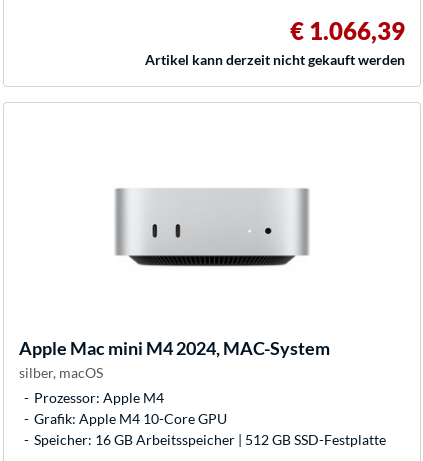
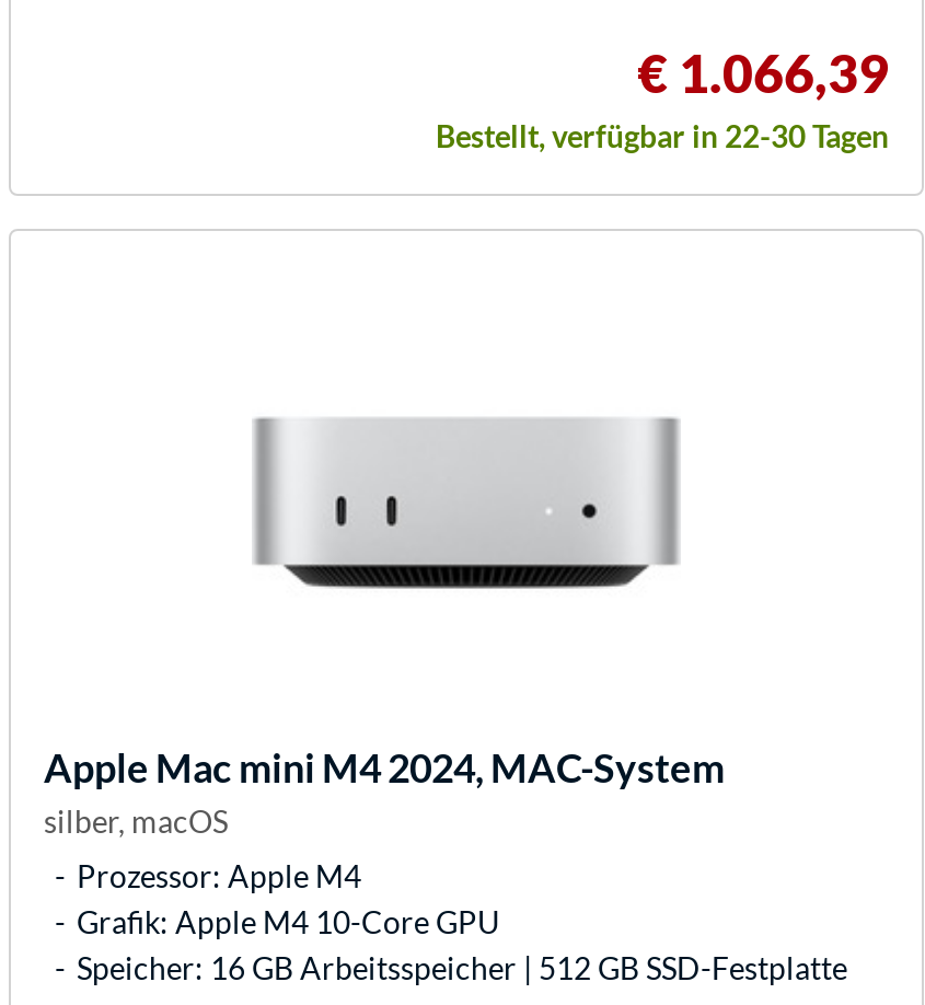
- Artikel kann derzeit nicht gekauft werden
+ Bestellt, verfügbar in 22-30 Tagen
